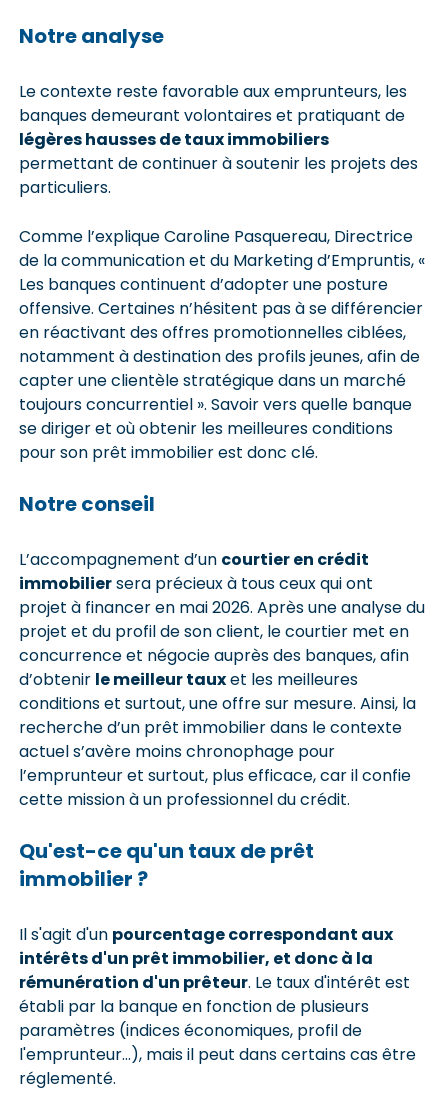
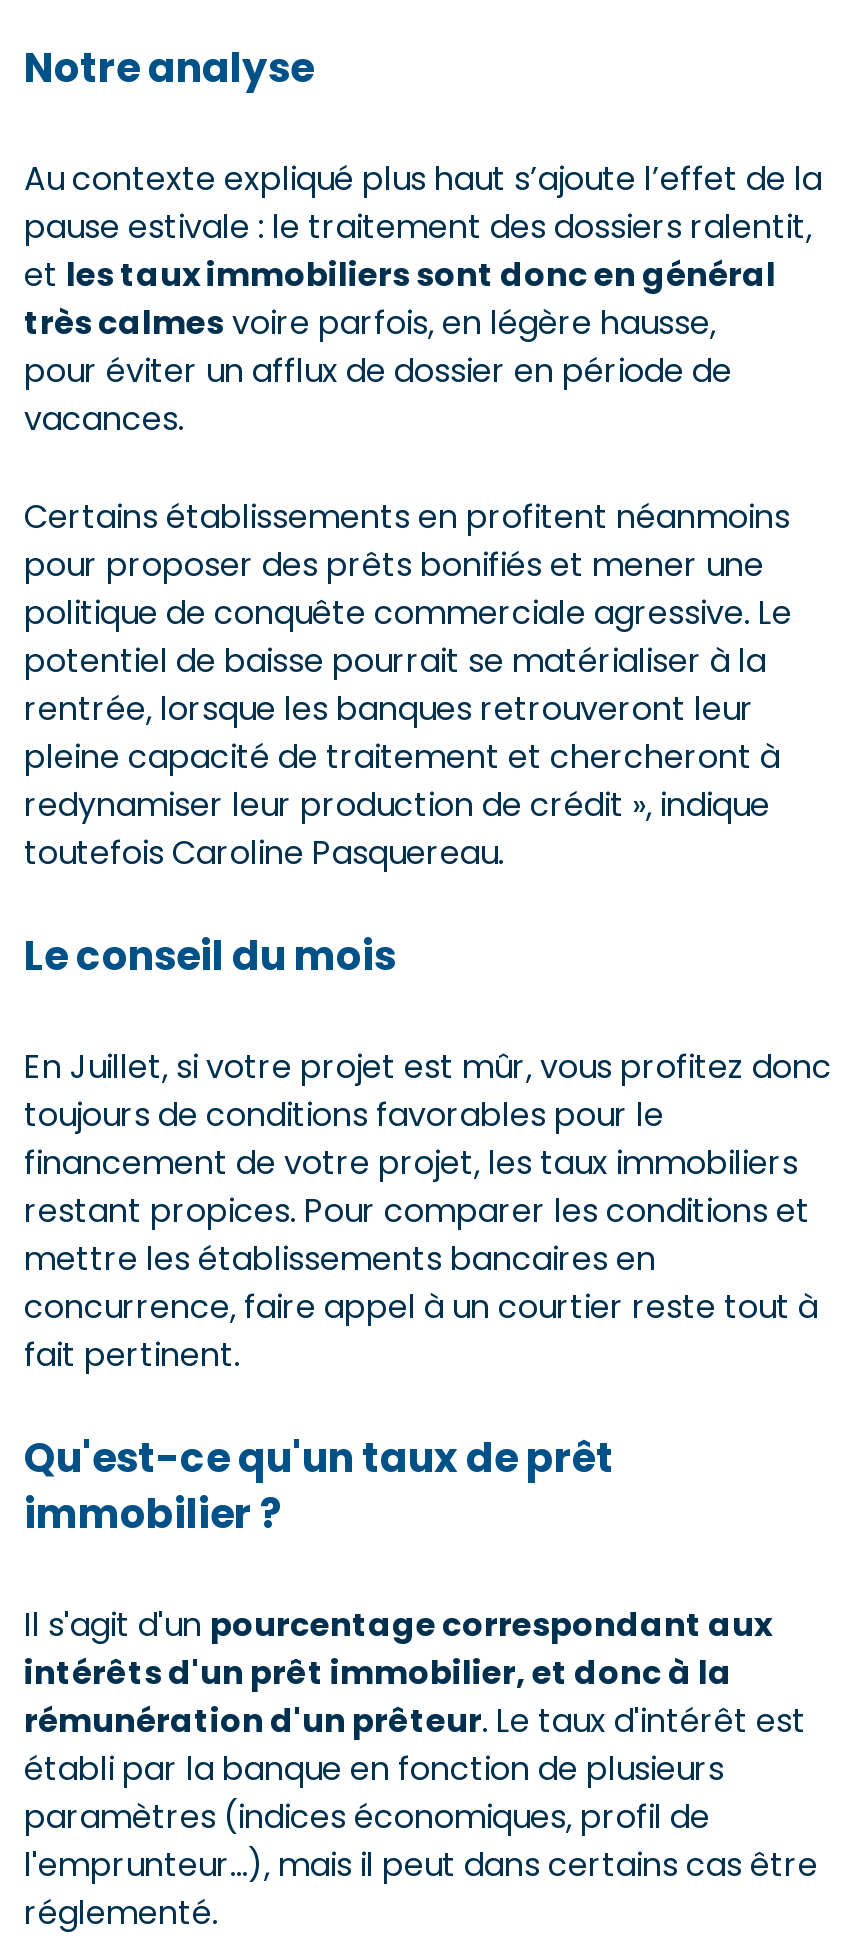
- Le contexte reste favorable aux emprunteurs, les
- banques demeurant volontaires et pratiquant de
- légères hausses de taux immobiliers
- permettant de continuer à soutenir les projets des
- particuliers.
+ Au contexte expliqué plus haut s’ajoute l’effet de la
+ pause estivale : le traitement des dossiers ralentit,
+ et les taux immobiliers sont donc en général
+ très calmes voire parfois, en légère hausse,
+ pour éviter un afflux de dossier en période de
+ vacances.

- Comme l’explique Caroline Pasquereau, Directrice
- de la communication et du Marketing d’Empruntis, «
- Les banques continuent d’adopter une posture
- offensive. Certaines n’hésitent pas à se différencier
- en réactivant des offres promotionnelles ciblées,
- notamment à destination des profils jeunes, afin de
- capter une clientèle stratégique dans un marché
- toujours concurrentiel ». Savoir vers quelle banque
- se diriger et où obtenir les meilleures conditions
- pour son prêt immobilier est donc clé.
+ Certains établissements en profitent néanmoins
+ pour proposer des prêts bonifiés et mener une
+ politique de conquête commerciale agressive. Le
+ potentiel de baisse pourrait se matérialiser à la
+ rentrée, lorsque les banques retrouveront leur
+ pleine capacité de traitement et chercheront à
+ redynamiser leur production de crédit », indique
+ toutefois Caroline Pasquereau.

- Notre conseil
+ Le conseil du mois

- L’accompagnement d’un courtier en crédit
- immobilier sera précieux à tous ceux qui ont
- projet à financer en mai 2026. Après une analyse du
- projet et du profil de son client, le courtier met en
- concurrence et négocie auprès des banques, afin
- d’obtenir le meilleur taux et les meilleures
- conditions et surtout, une offre sur mesure. Ainsi, la
- recherche d’un prêt immobilier dans le contexte
- actuel s’avère moins chronophage pour
- l’emprunteur et surtout, plus efficace, car il confie
- cette mission à un professionnel du crédit.
+ En Juillet, si votre projet est mûr, vous profitez donc
+ toujours de conditions favorables pour le
+ financement de votre projet, les taux immobiliers
+ restant propices. Pour comparer les conditions et
+ mettre les établissements bancaires en
+ concurrence, faire appel à un courtier reste tout à
+ fait pertinent.
